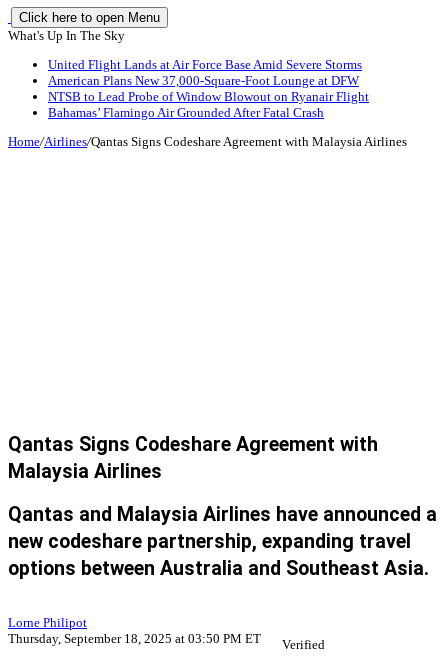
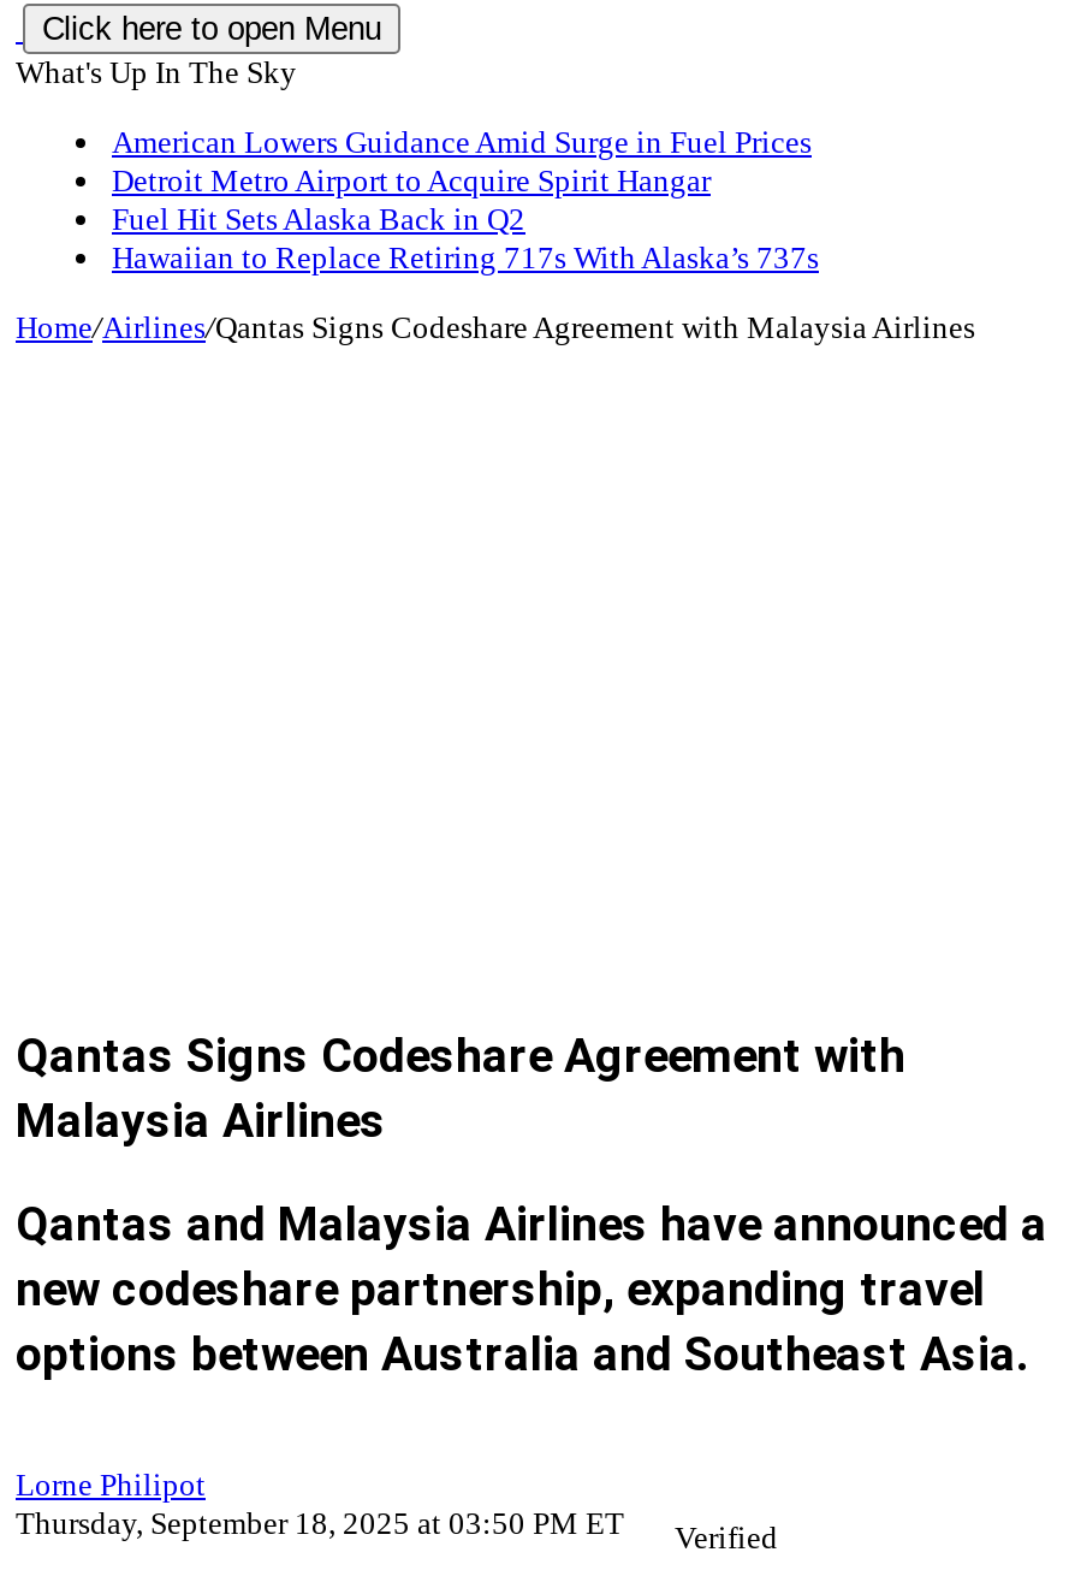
- United Flight Lands at Air Force Base Amid Severe Storms
- American Plans New 37,000-Square-Foot Lounge at DFW
- NTSB to Lead Probe of Window Blowout on Ryanair Flight
- Bahamas’ Flamingo Air Grounded After Fatal Crash
+ American Lowers Guidance Amid Surge in Fuel Prices
+ Detroit Metro Airport to Acquire Spirit Hangar
+ Fuel Hit Sets Alaska Back in Q2
+ Hawaiian to Replace Retiring 717s With Alaska’s 737s
